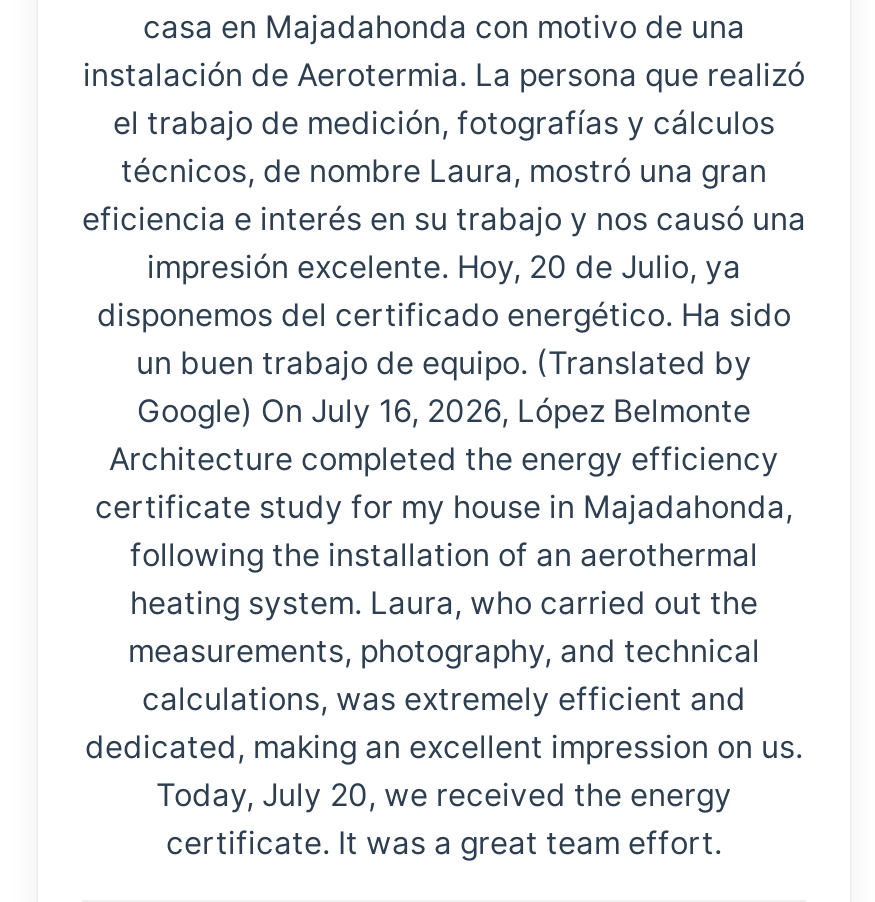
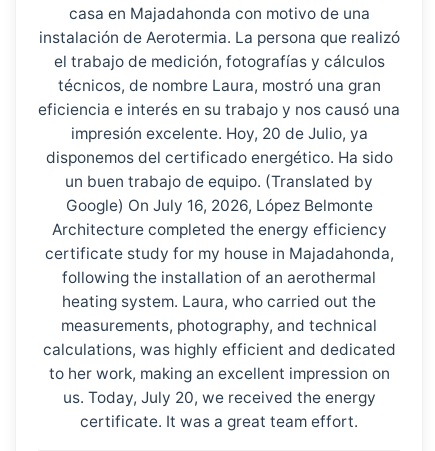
- calculations, was extremely efficient and
- dedicated, making an excellent impression on us.
- Today, July 20, we received the energy
+ calculations, was highly efficient and dedicated
+ to her work, making an excellent impression on
+ us. Today, July 20, we received the energy
